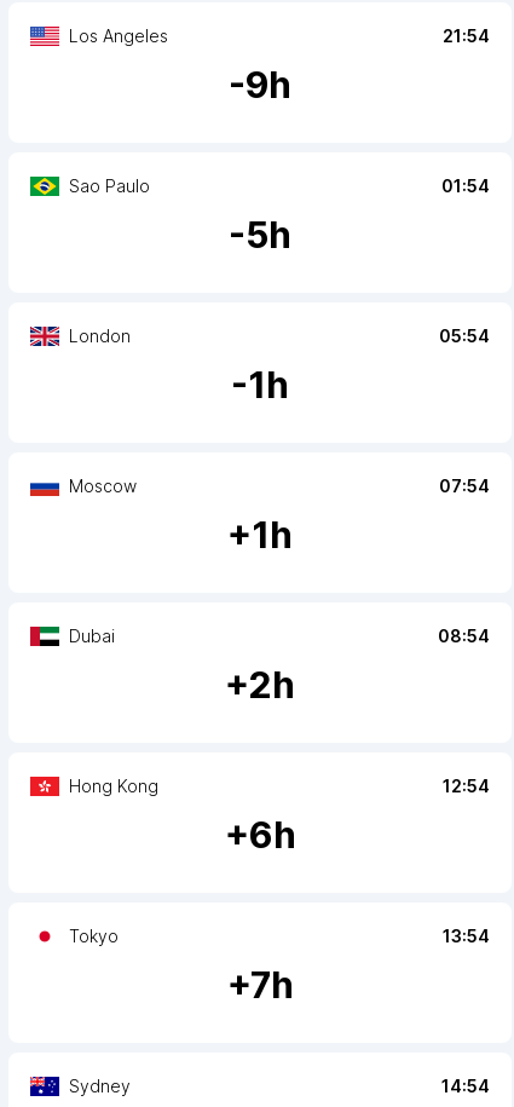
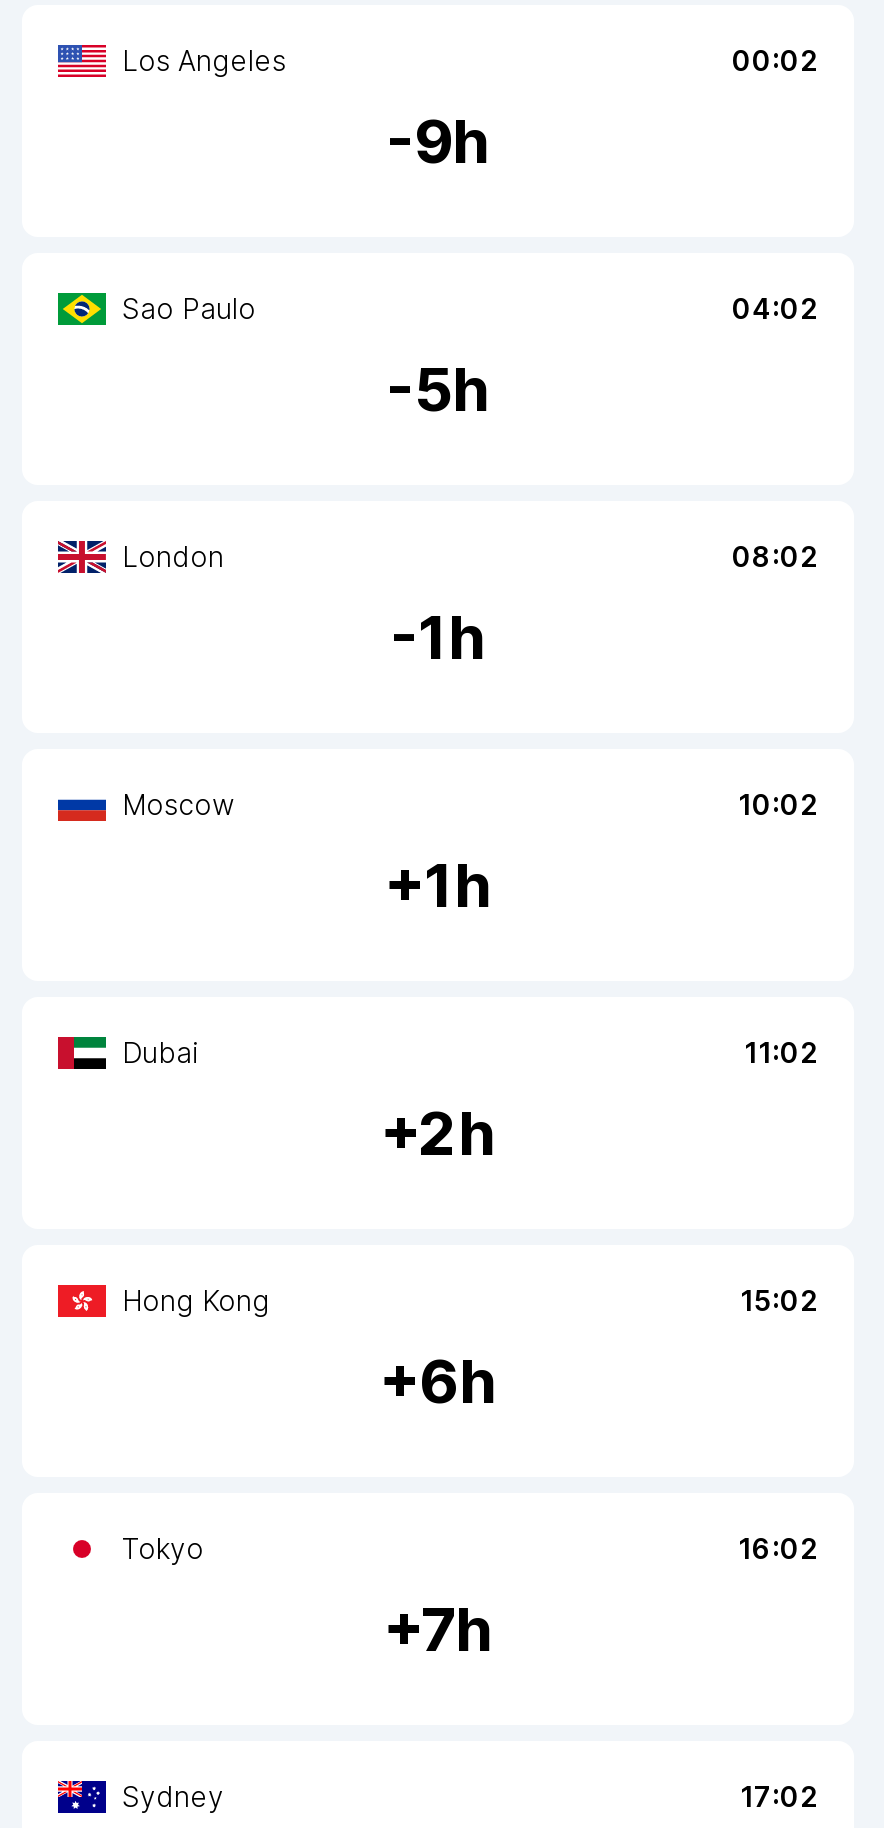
- 21:54
+ 00:02

- 01:54
+ 04:02

- 05:54
+ 08:02

- 07:54
+ 10:02

- 08:54
+ 11:02

- 12:54
+ 15:02

- 13:54
+ 16:02

- 14:54
+ 17:02
